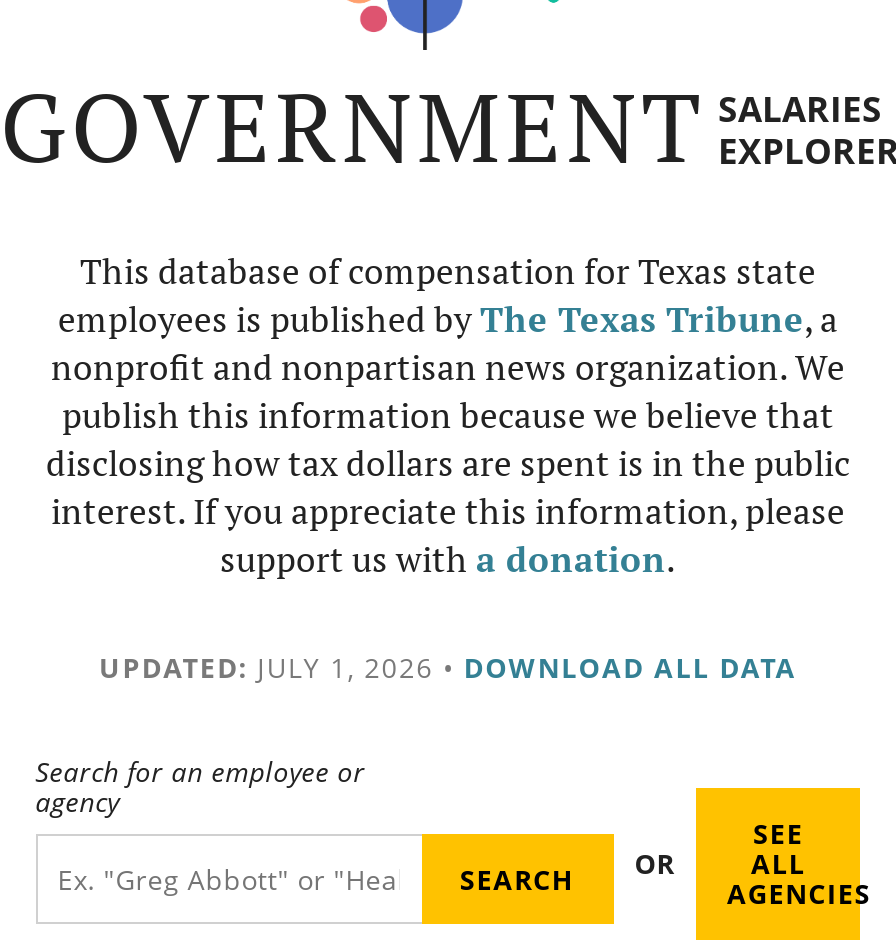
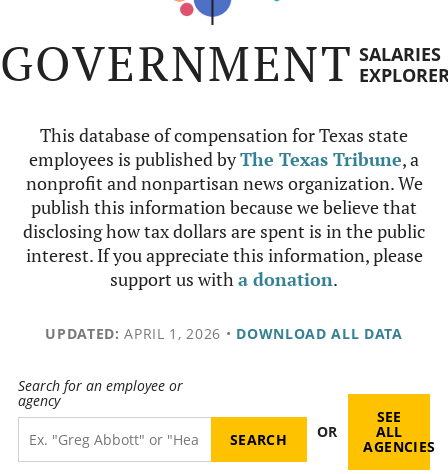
- UPDATED: JULY 1, 2026 • DOWNLOAD ALL DATA
+ UPDATED: APRIL 1, 2026 • DOWNLOAD ALL DATA
